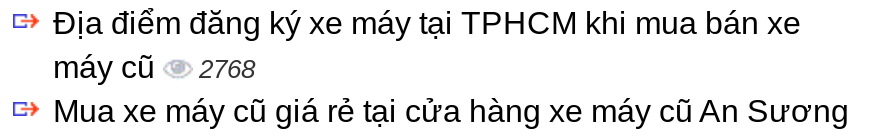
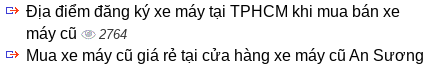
- máy cũ 2768
+ máy cũ 2764
